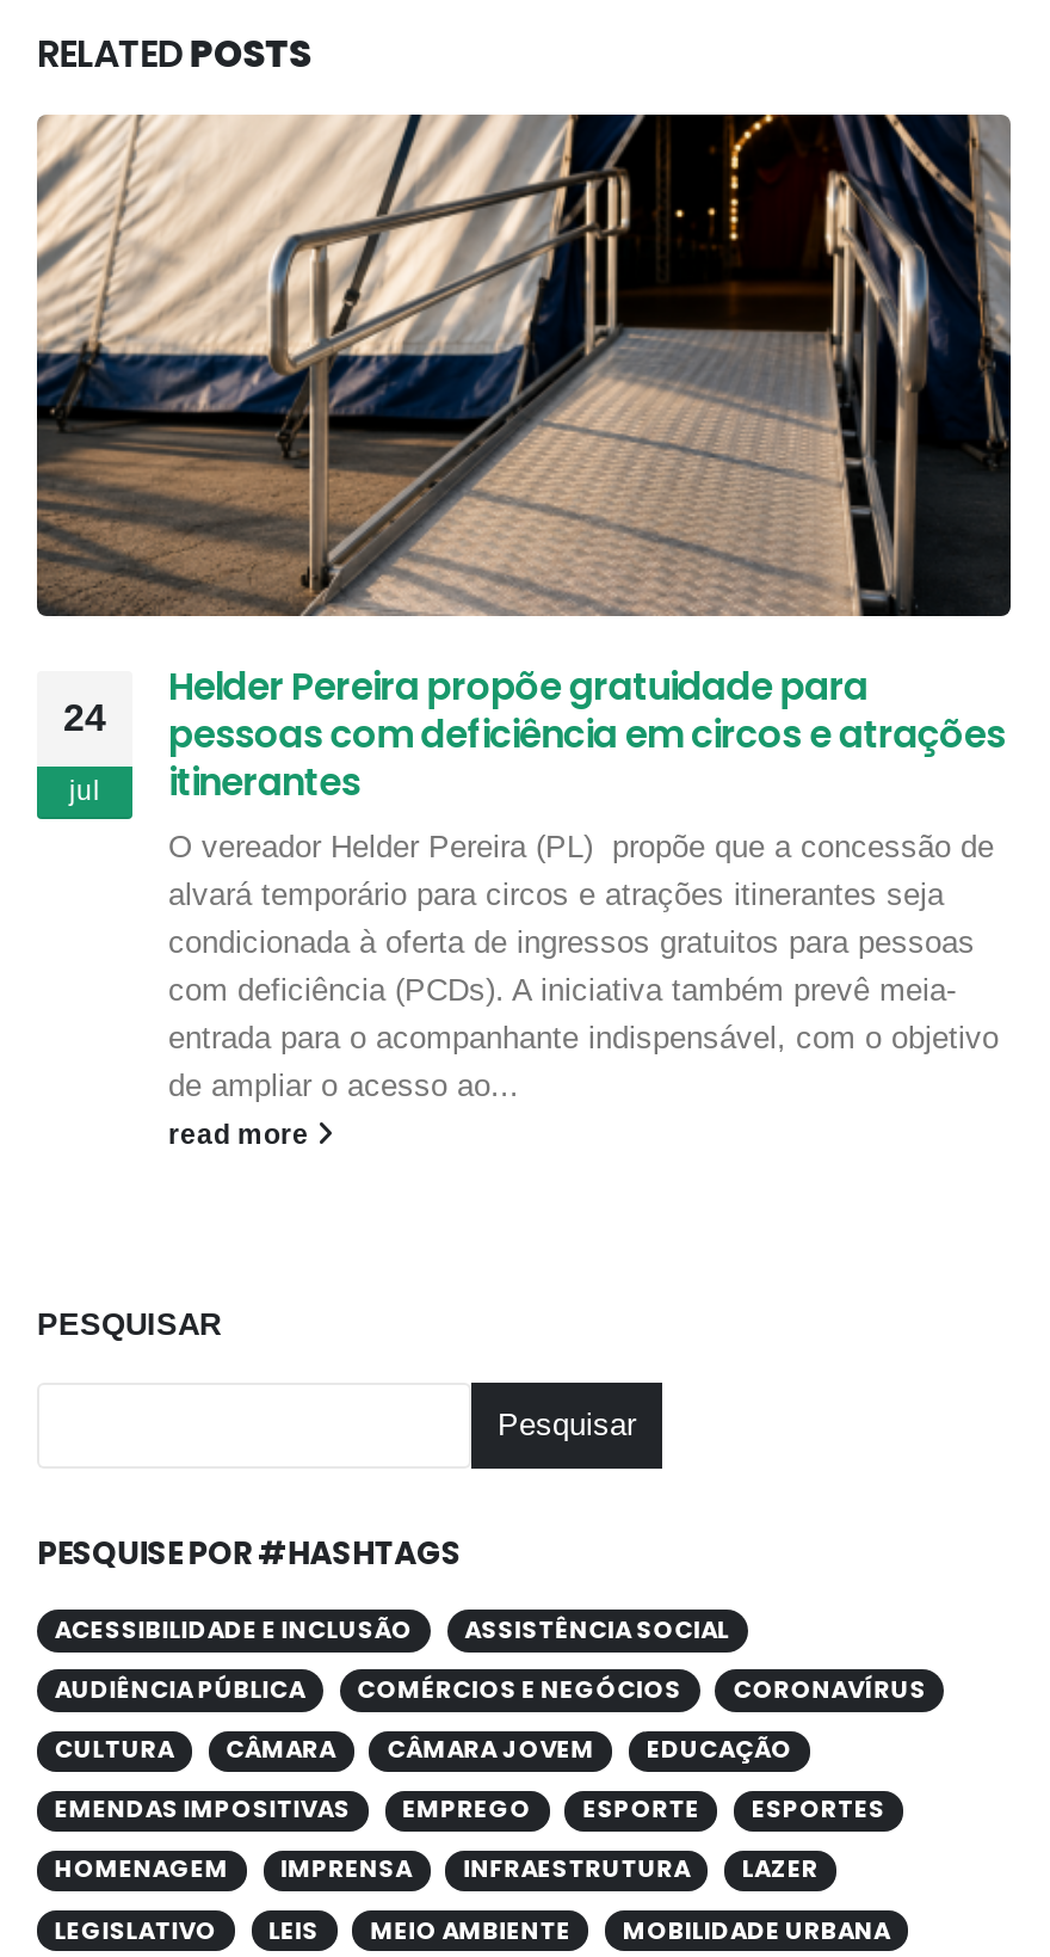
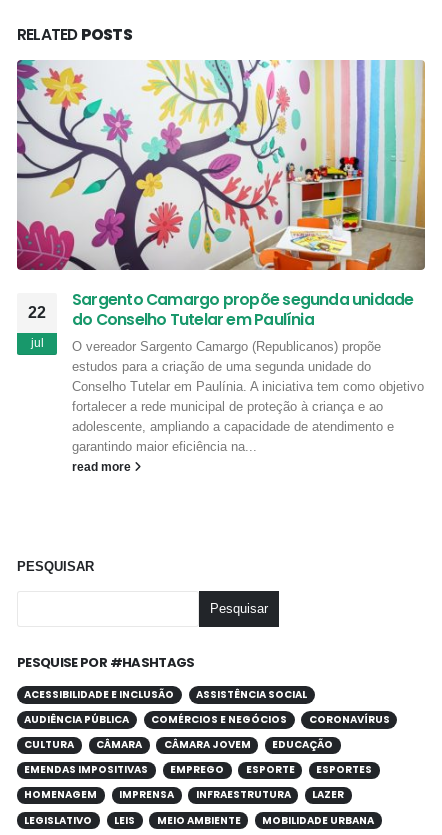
- [image]
- Helder Pereira propõe gratuidade para
- pessoas com deficiência em circos e atrações
- itinerantes
- O vereador Helder Pereira (PL) propõe que a concessão de
- alvará temporário para circos e atrações itinerantes seja
- condicionada à oferta de ingressos gratuitos para pessoas
- com deficiência (PCDs). A iniciativa também prevê meia-
- entrada para o acompanhante indispensável, com o objetivo
- de ampliar o acesso ao...
+ [image]
+ Sargento Camargo propõe segunda unidade
+ do Conselho Tutelar em Paulínia
+ O vereador Sargento Camargo (Republicanos) propõe
+ estudos para a criação de uma segunda unidade do
+ Conselho Tutelar em Paulínia. A iniciativa tem como objetivo
+ fortalecer a rede municipal de proteção à criança e ao
+ adolescente, ampliando a capacidade de atendimento e
+ garantindo maior eficiência na...

- 24
+ 22

moved up: read more
